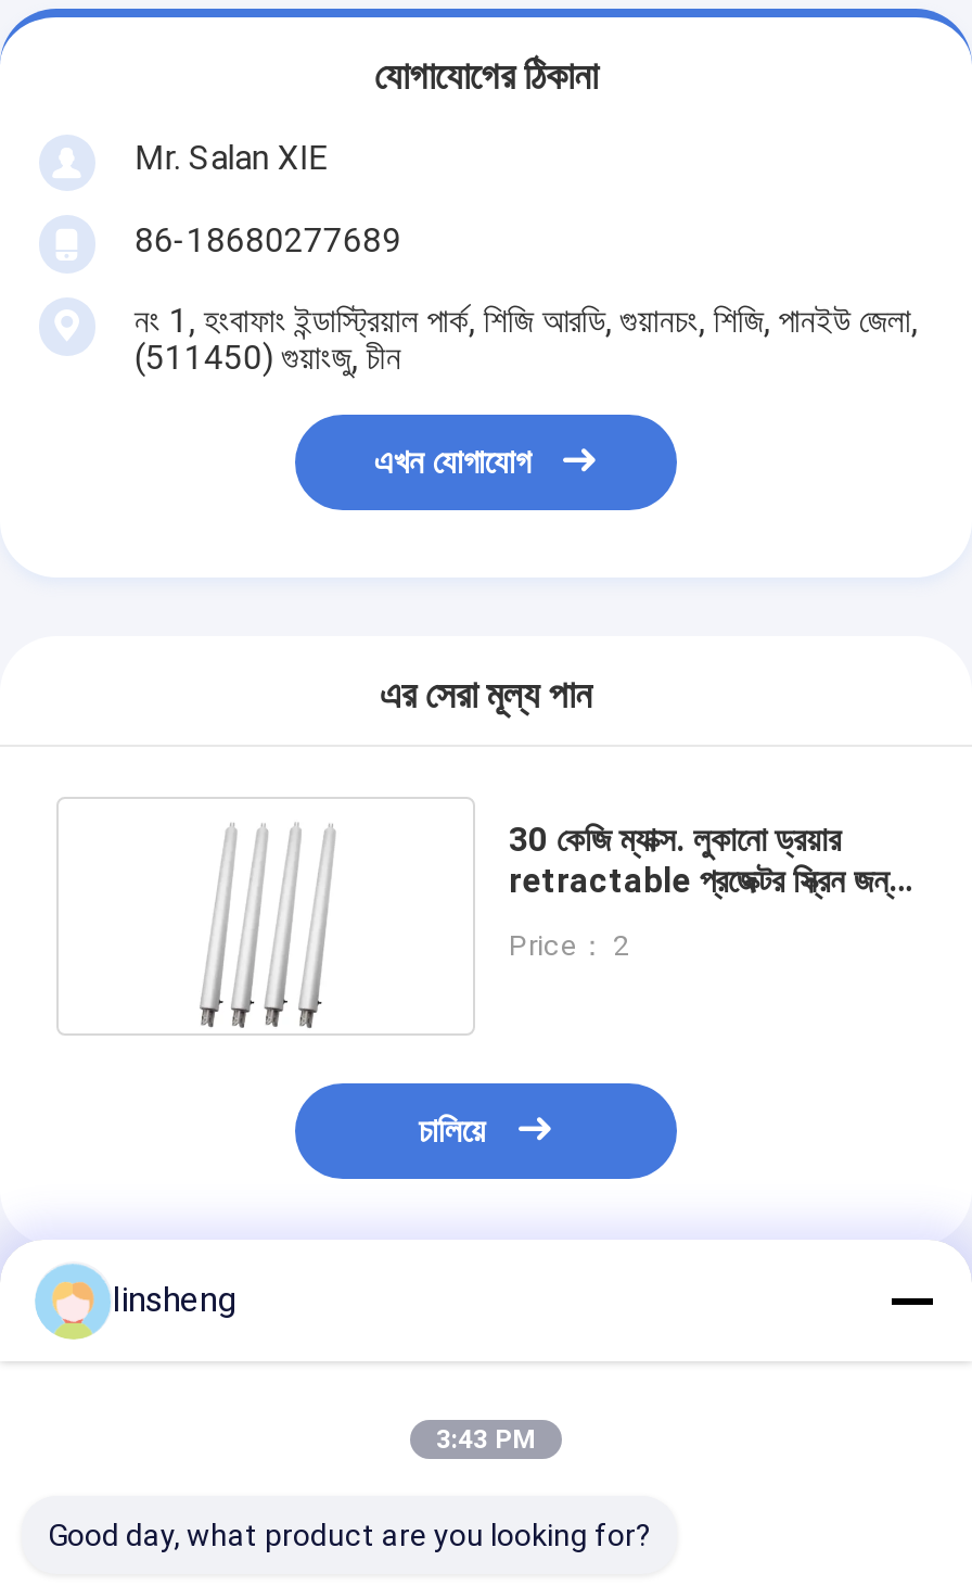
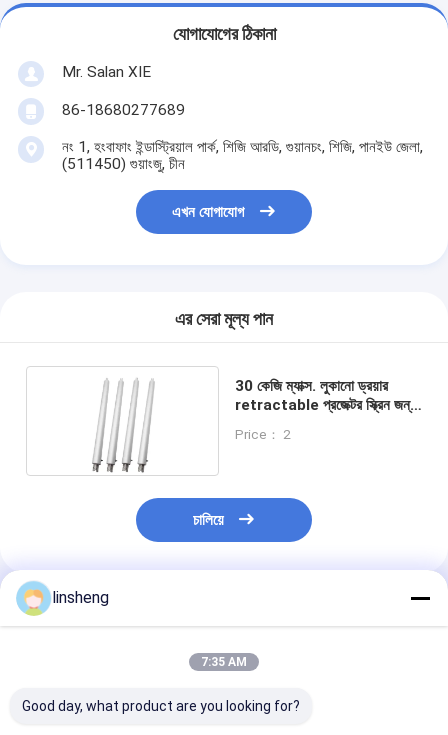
- 3:43 PM
+ 7:35 AM
